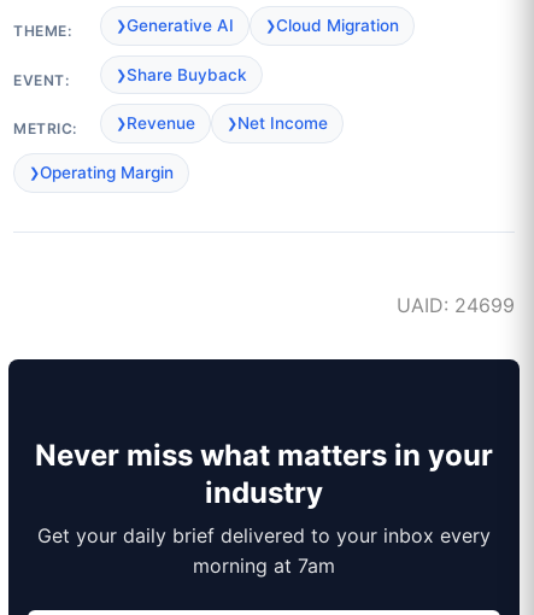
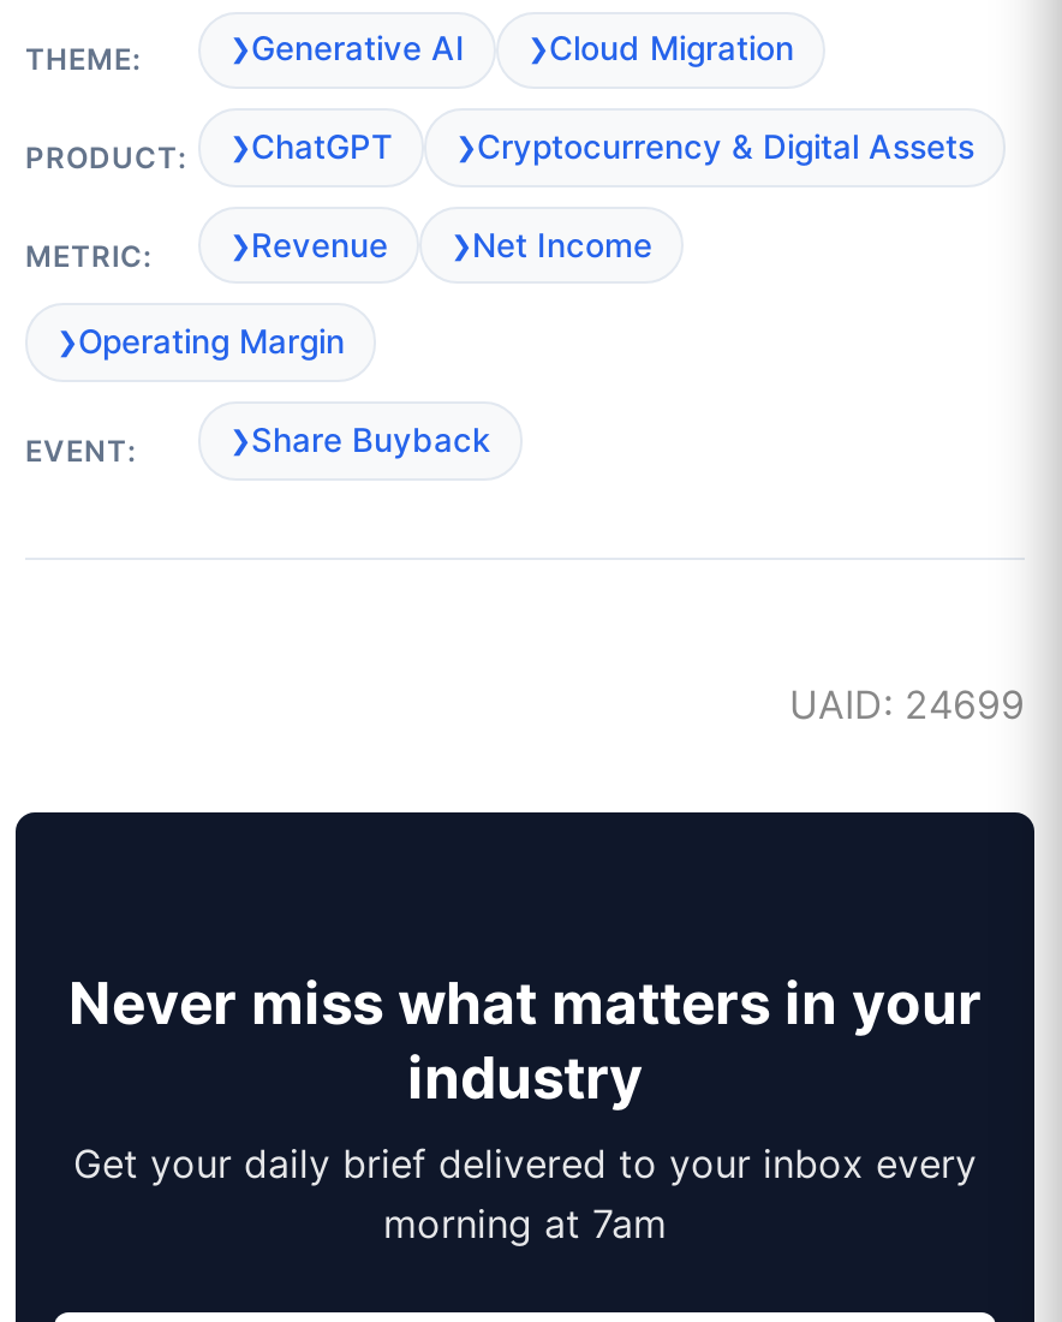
+ PRODUCT:
+ ChatGPT
+ Cryptocurrency & Digital Assets

moved down: EVENT: | Share Buyback
